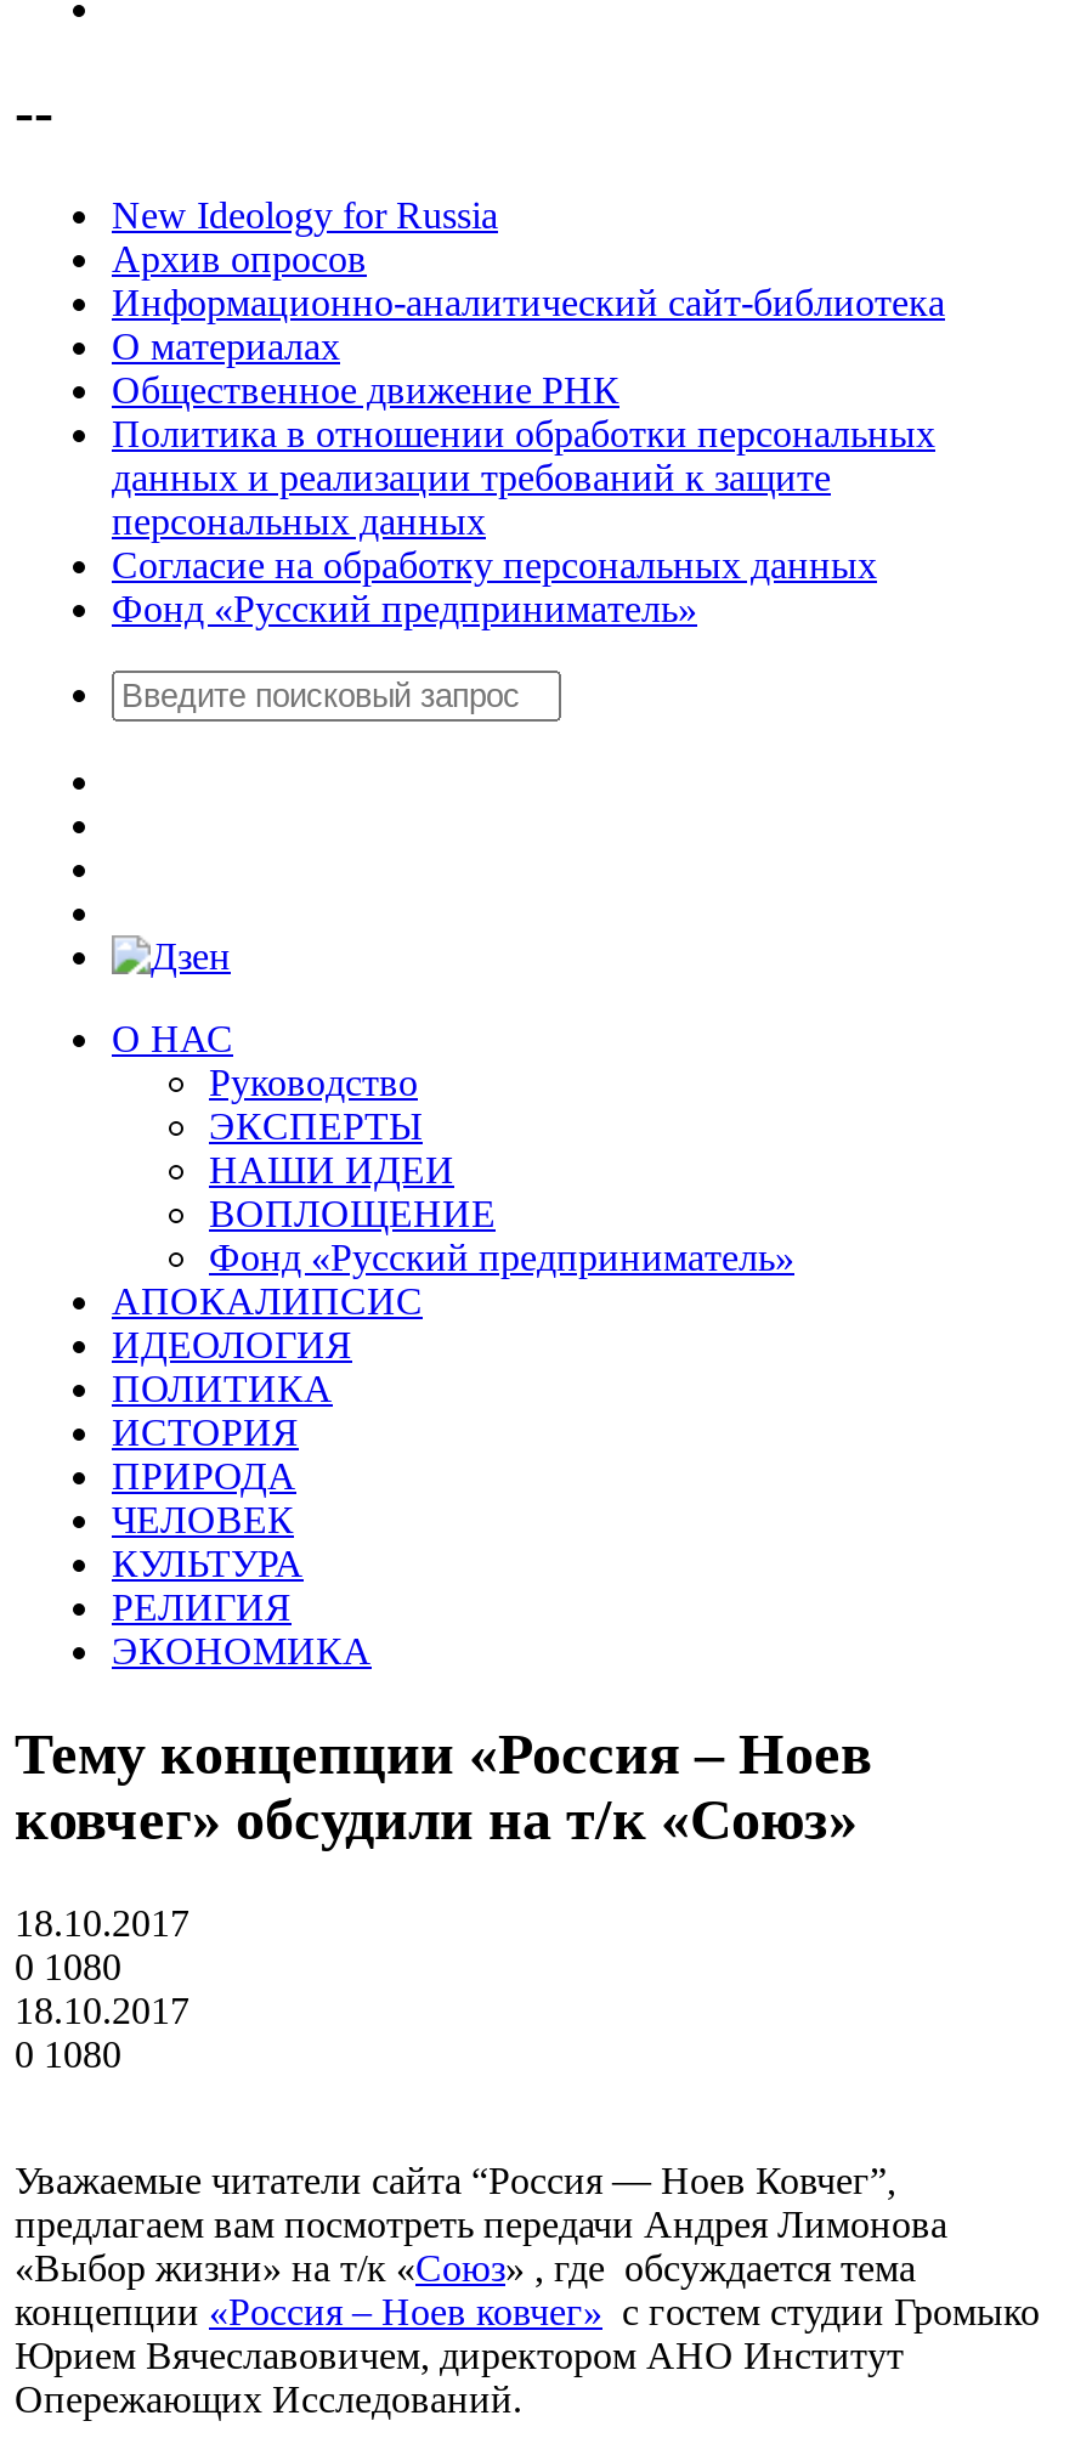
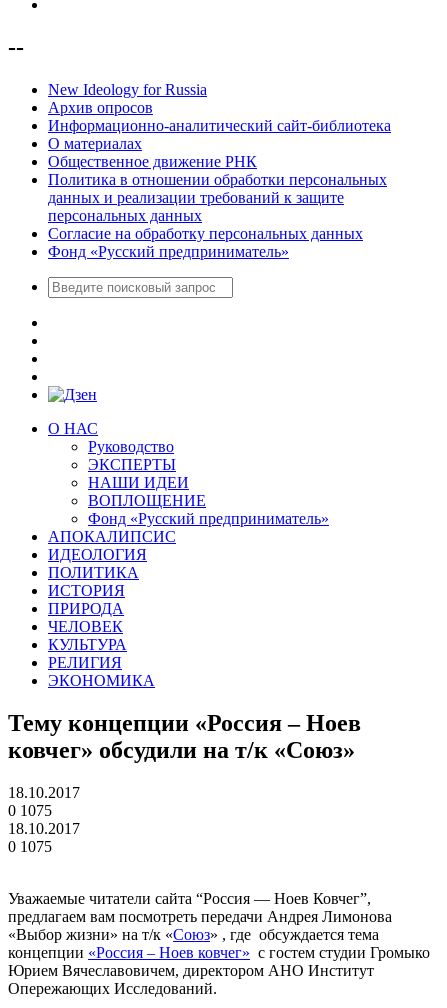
- 0 1080
+ 0 1075

- 0 1080
+ 0 1075
